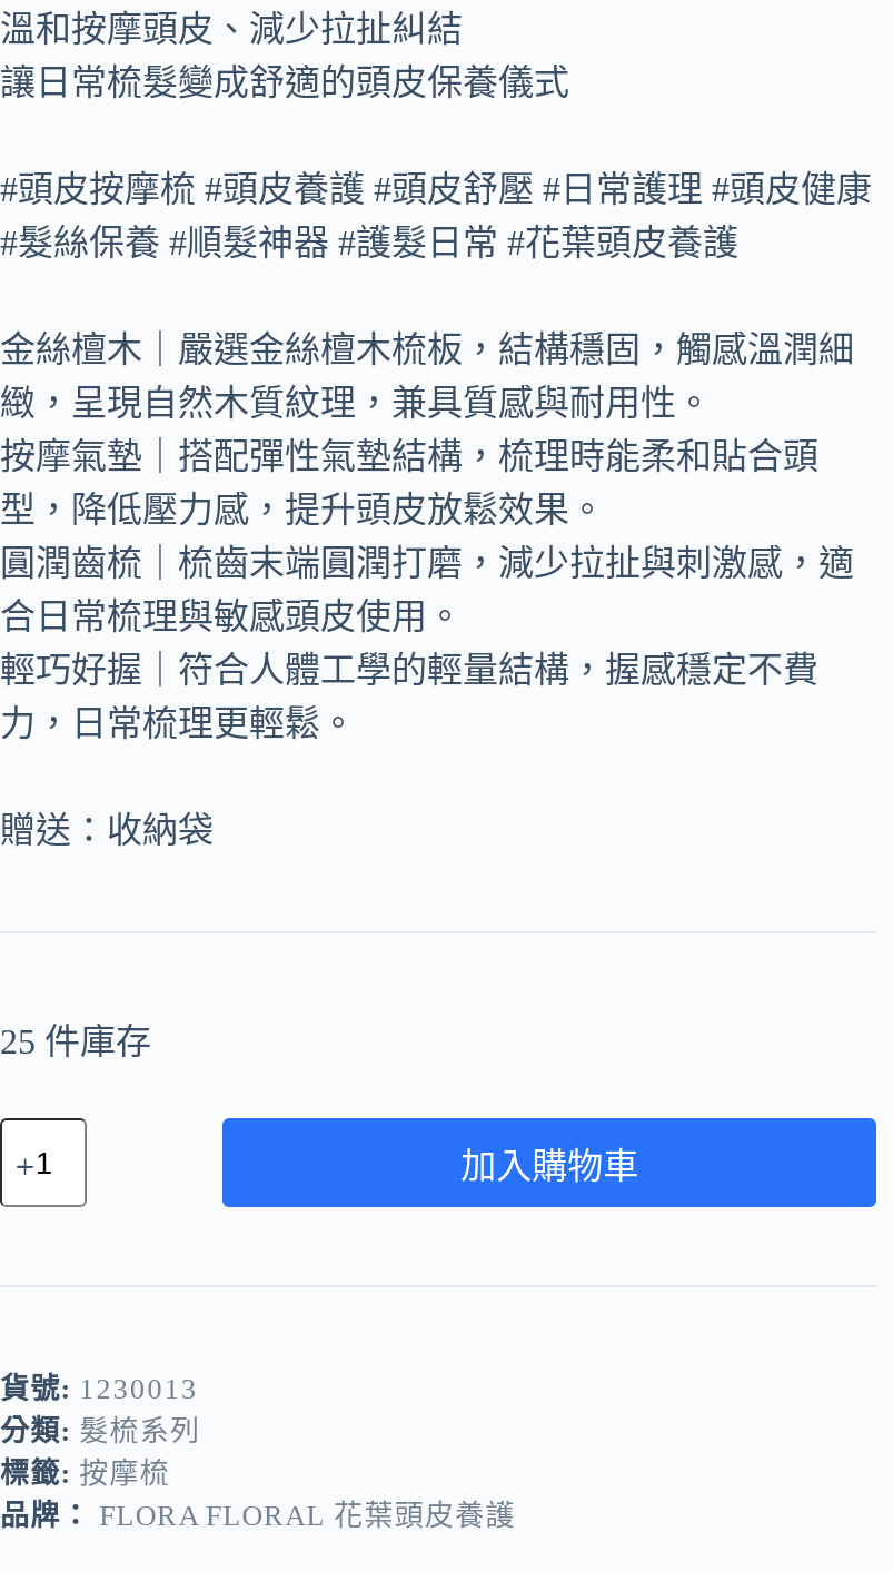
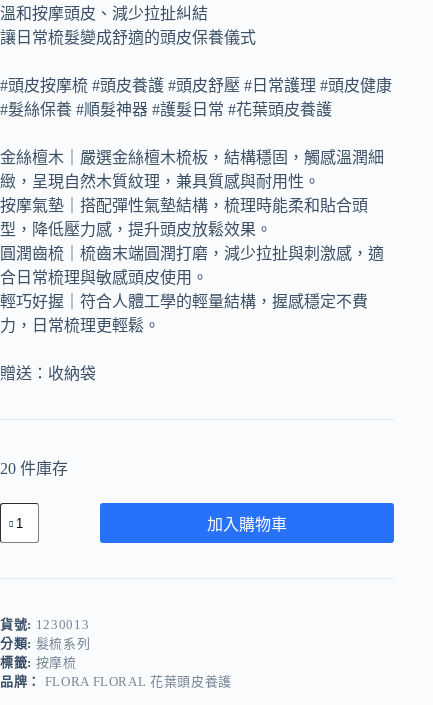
- 25 件庫存
+ 20 件庫存
